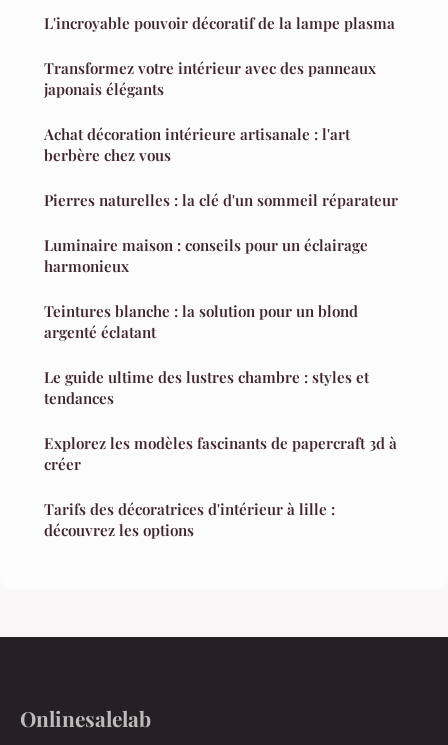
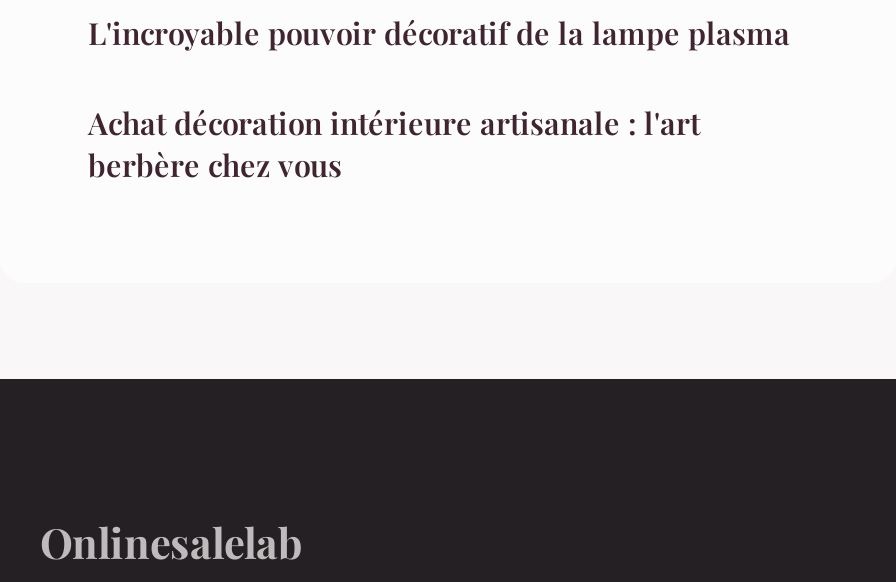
- Transformez votre intérieur avec des panneaux
- japonais élégants

- Pierres naturelles : la clé d'un sommeil réparateur
- Luminaire maison : conseils pour un éclairage
- harmonieux
- Teintures blanche : la solution pour un blond
- argenté éclatant
- Le guide ultime des lustres chambre : styles et
- tendances
- Explorez les modèles fascinants de papercraft 3d à
- créer
- Tarifs des décoratrices d'intérieur à lille :
- découvrez les options
